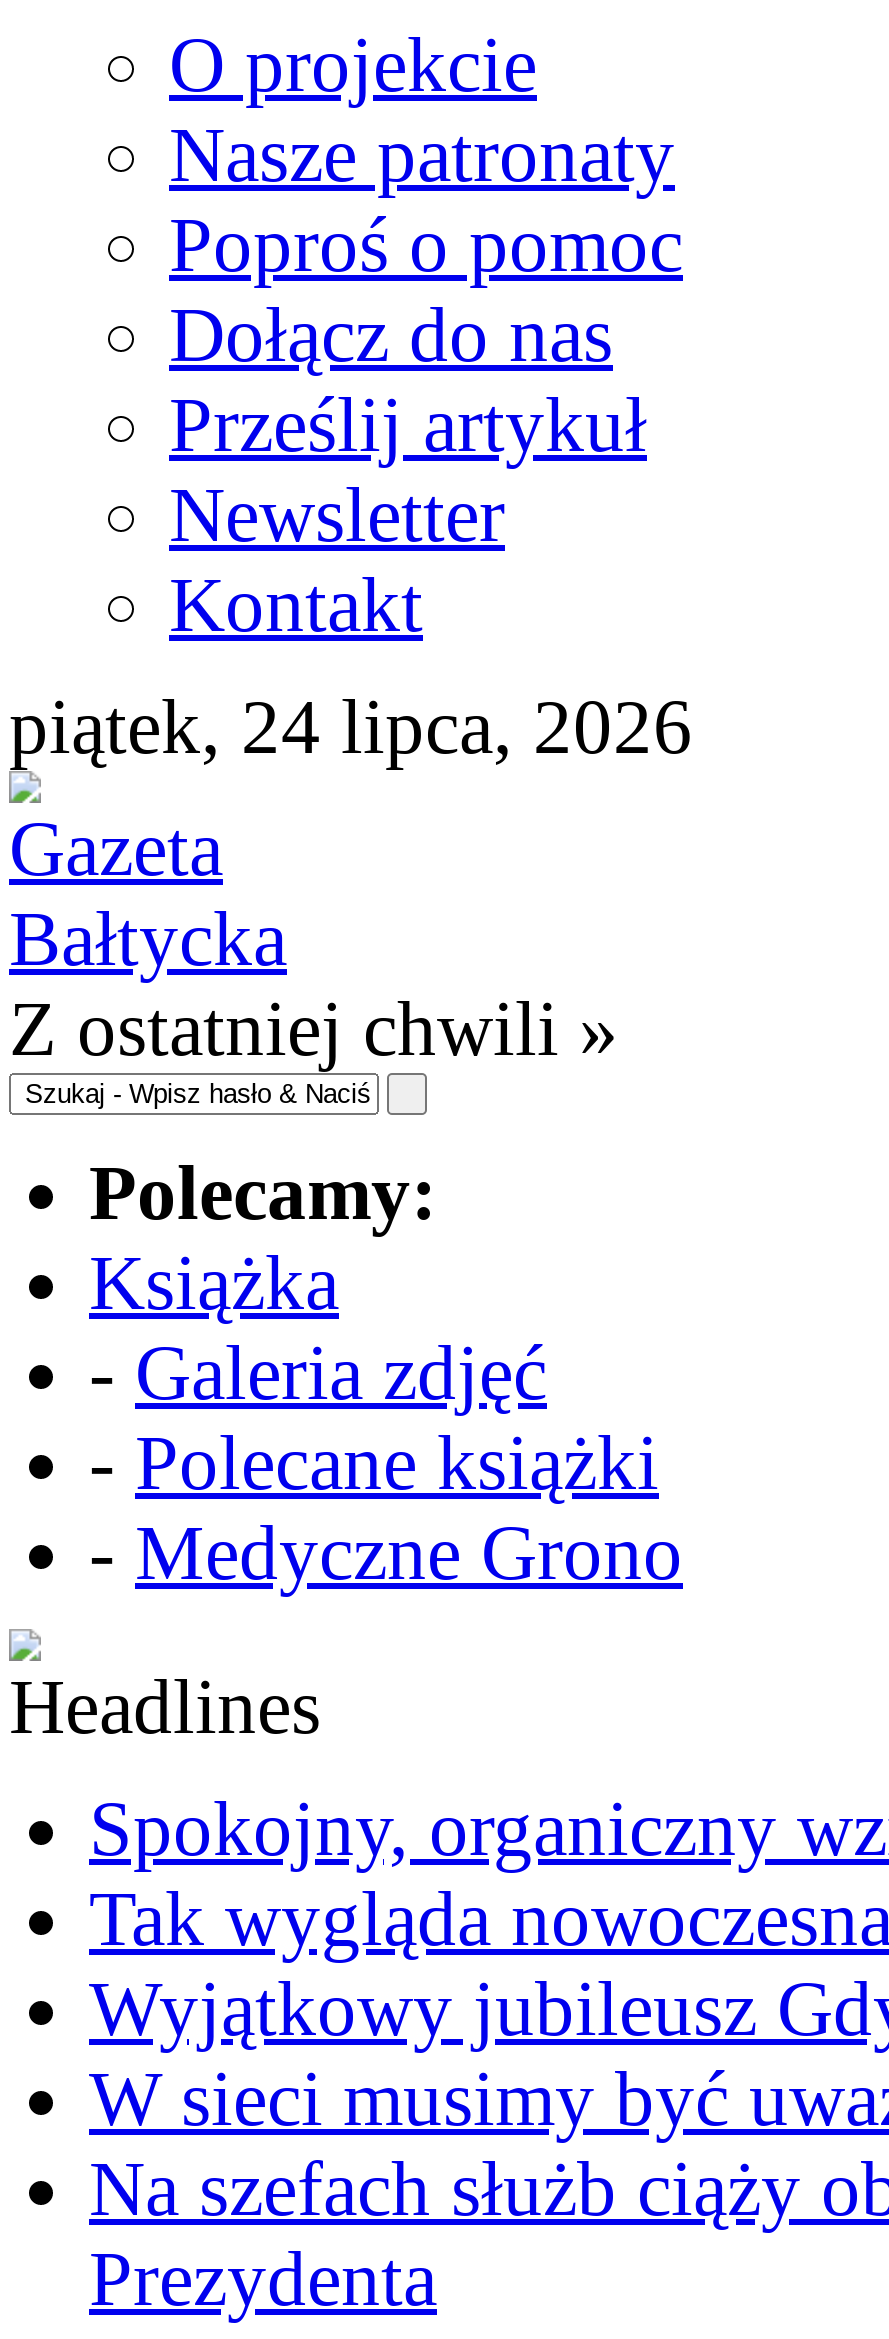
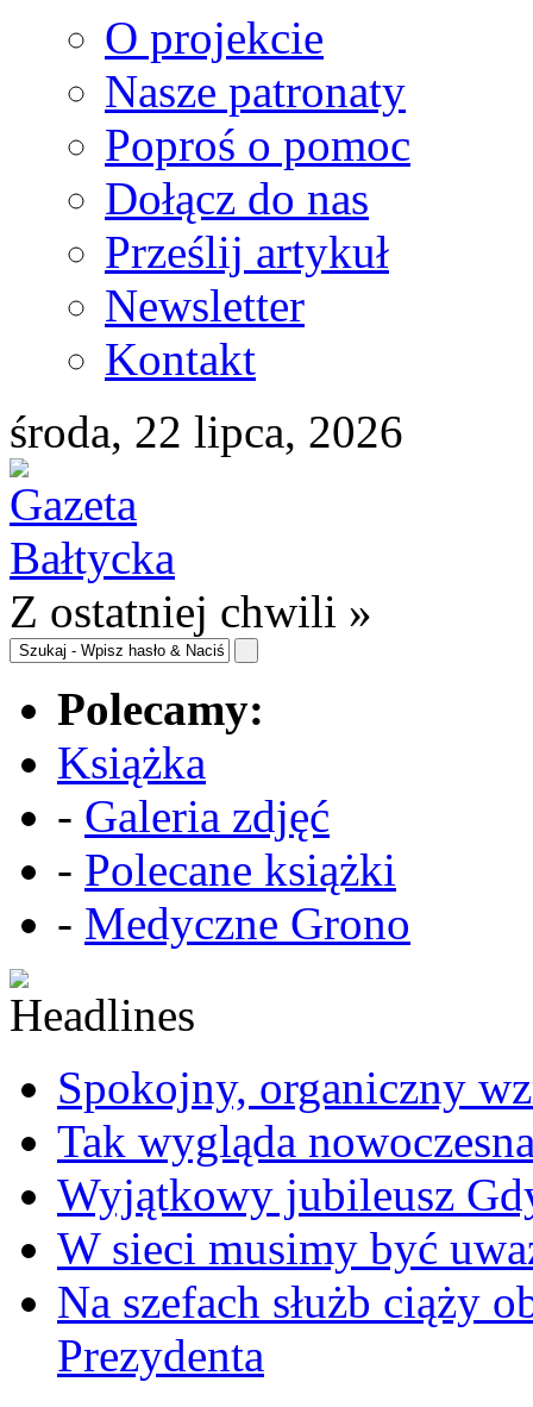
- piątek, 24 lipca, 2026
+ środa, 22 lipca, 2026
